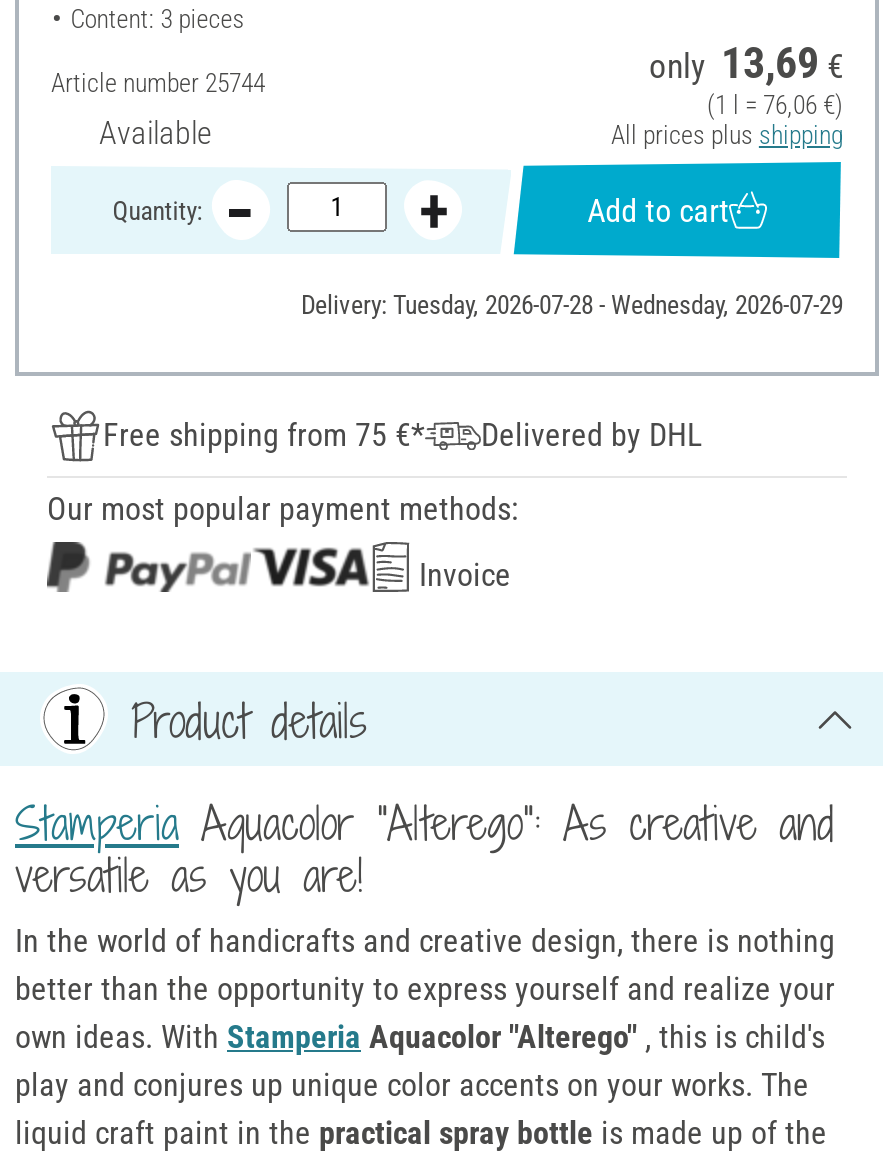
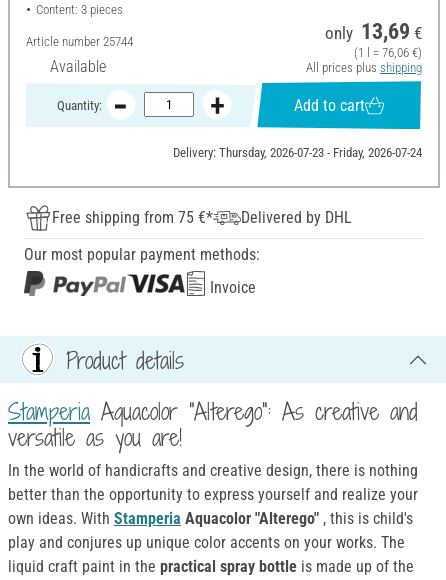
- Delivery: Tuesday, 2026-07-28 - Wednesday, 2026-07-29
+ Delivery: Thursday, 2026-07-23 - Friday, 2026-07-24
